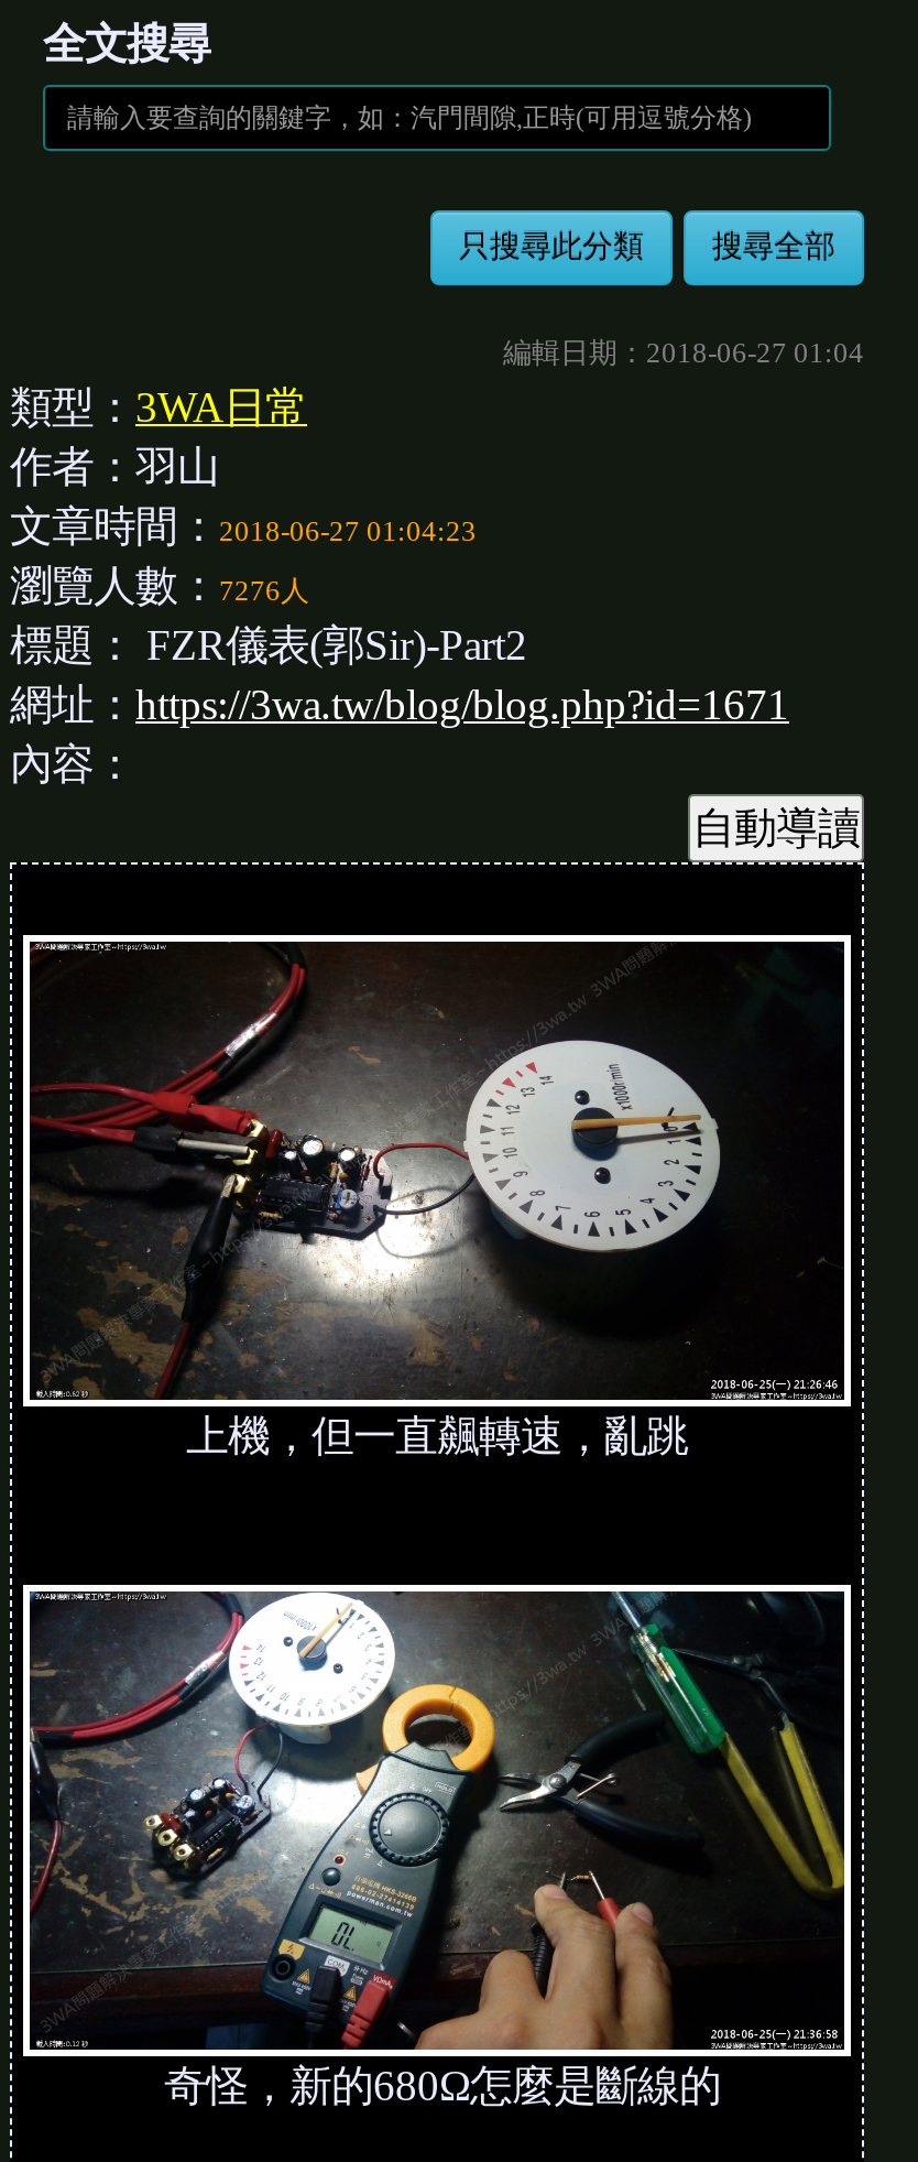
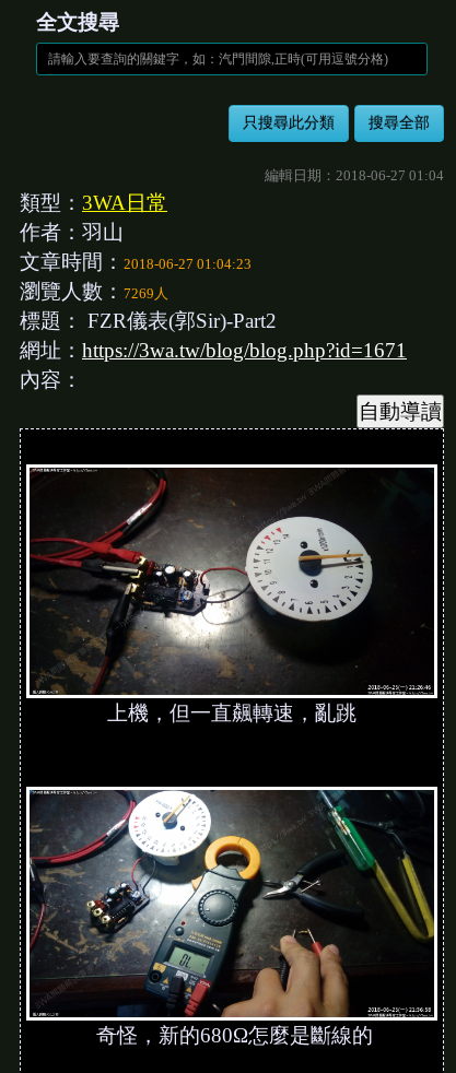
- 瀏覽人數：7276人
+ 瀏覽人數：7269人
